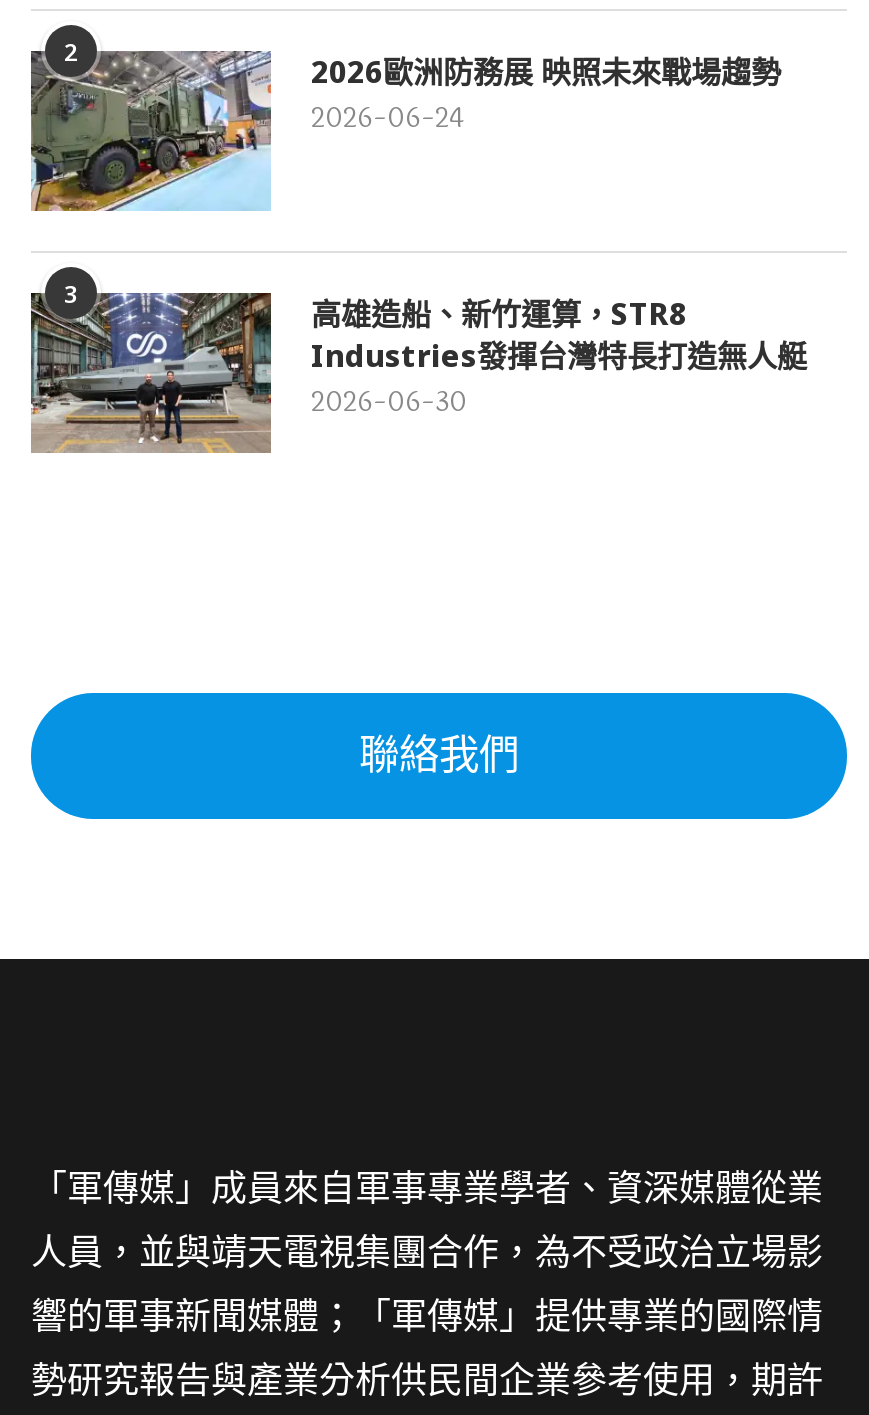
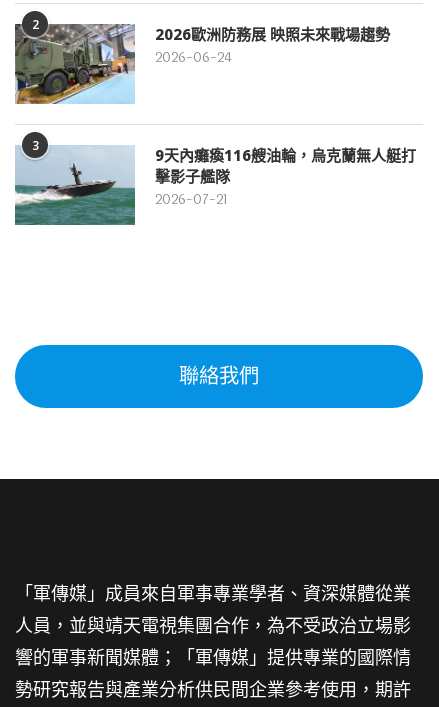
- [image]
- 高雄造船、新竹運算，STR8
- Industries發揮台灣特長打造無人艇
- 2026-06-30
+ [image]
+ 9天內癱瘓116艘油輪，烏克蘭無人艇打
+ 擊影子艦隊
+ 2026-07-21
